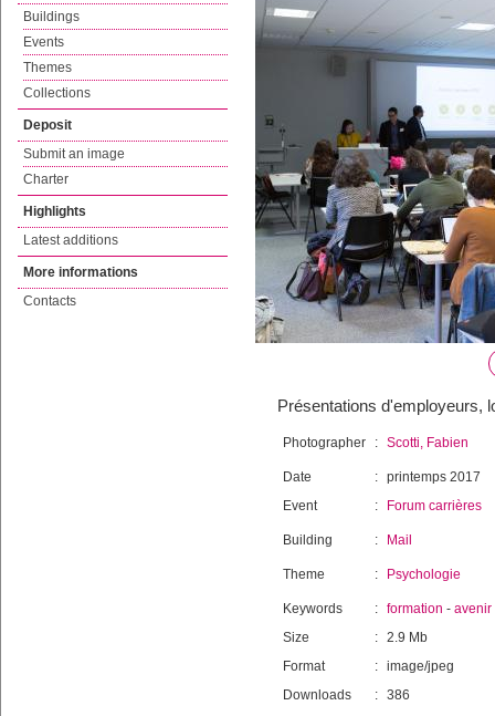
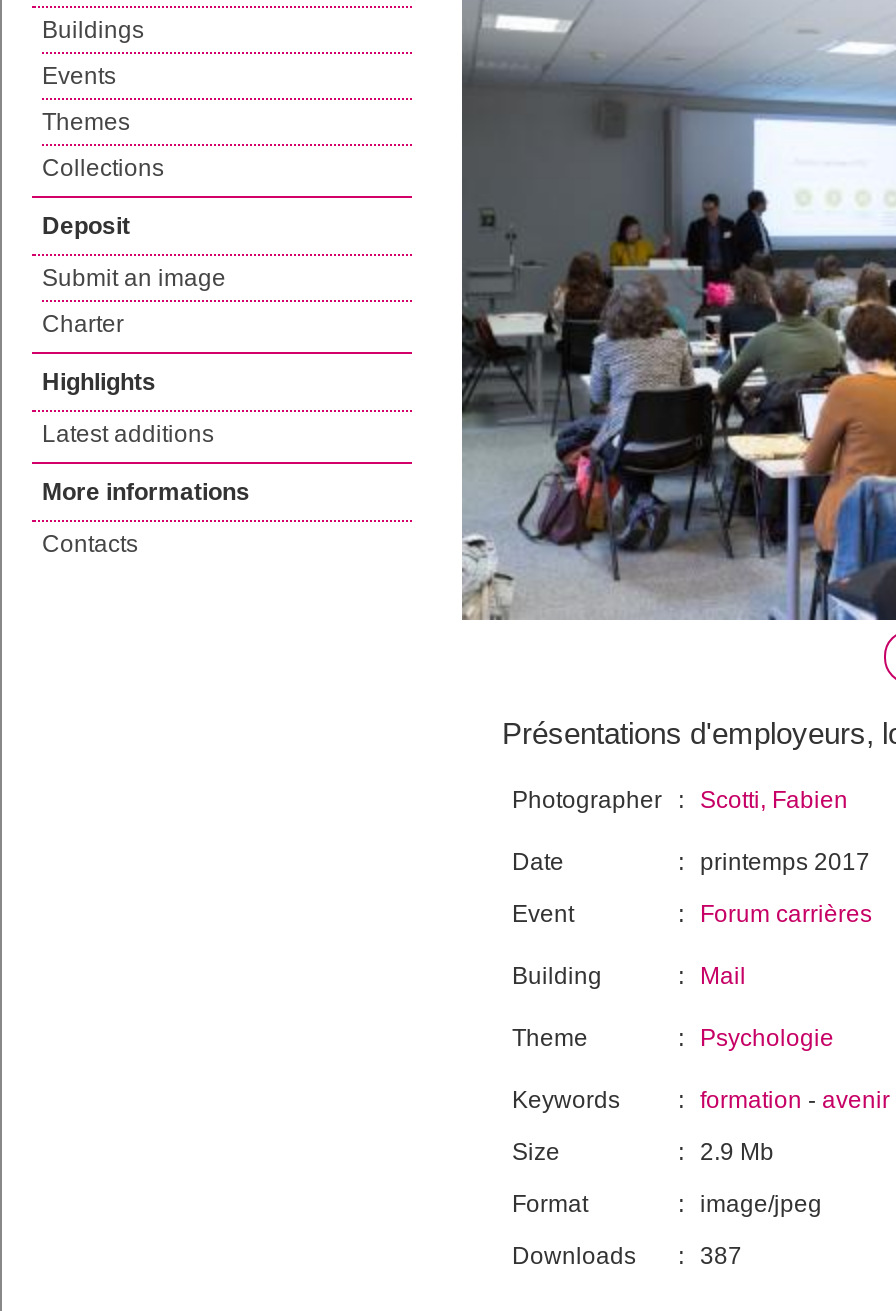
- Downloads : 386
+ Downloads : 387
